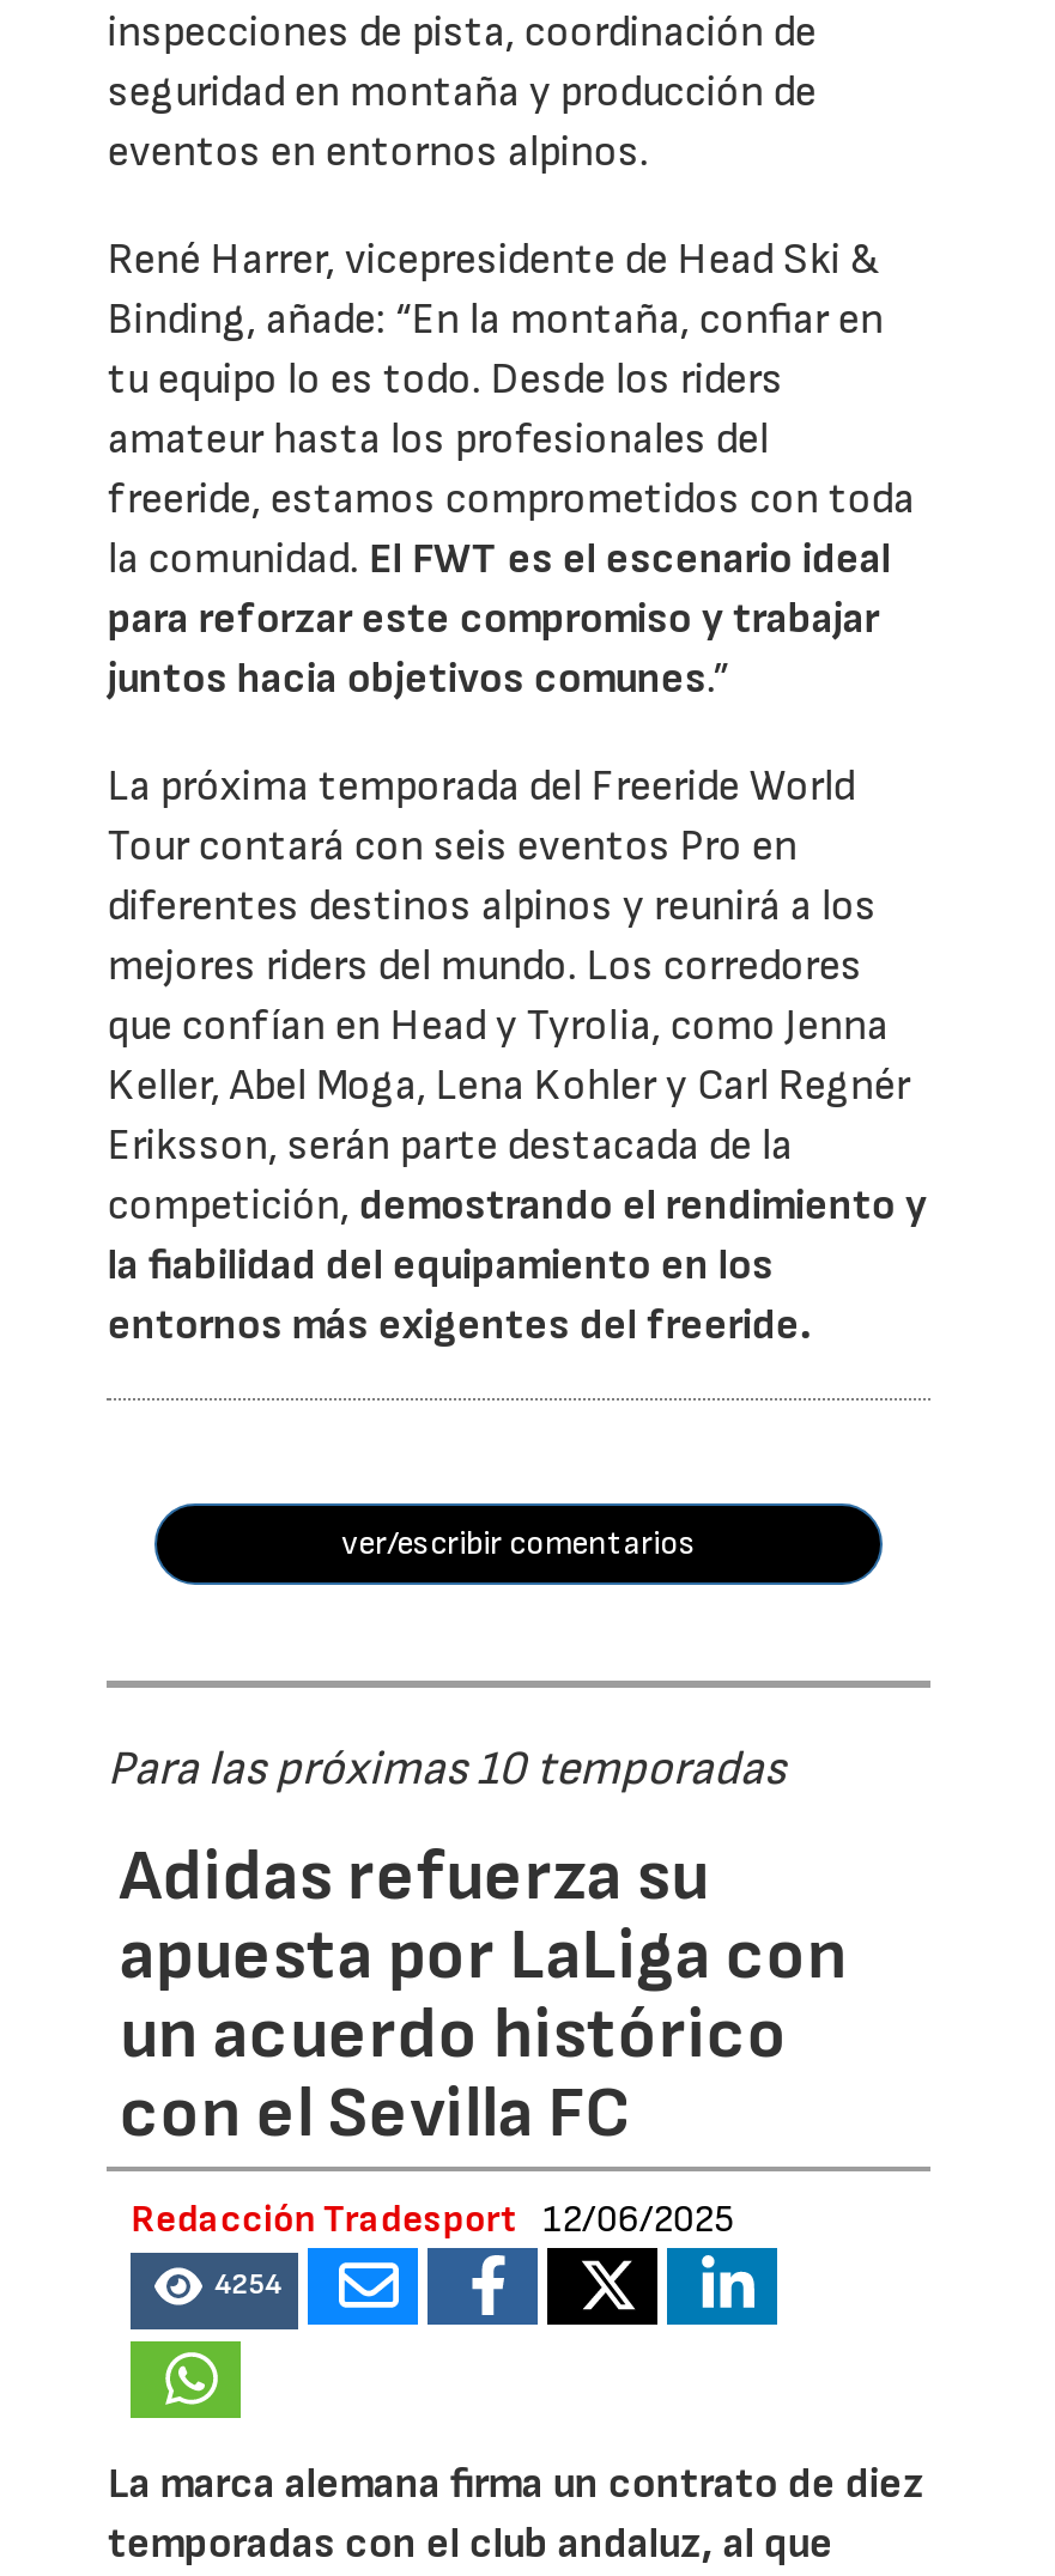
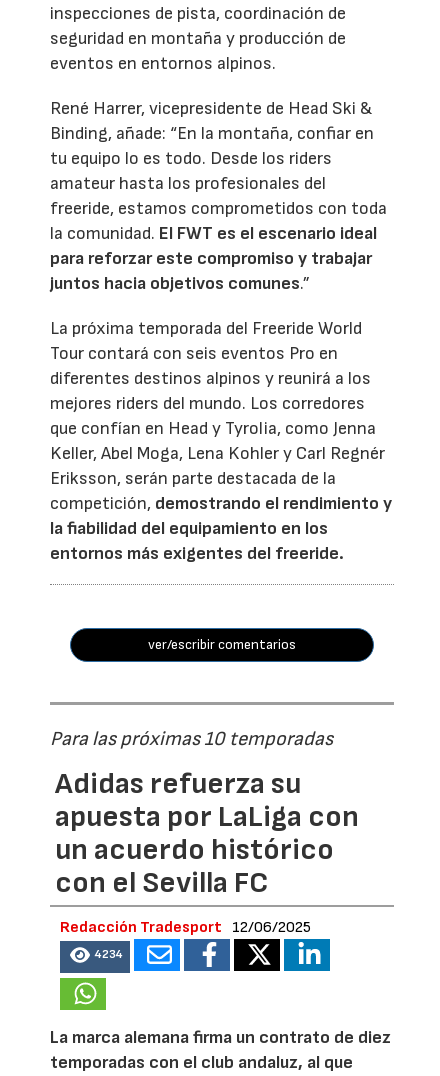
- 4254
+ 4234
